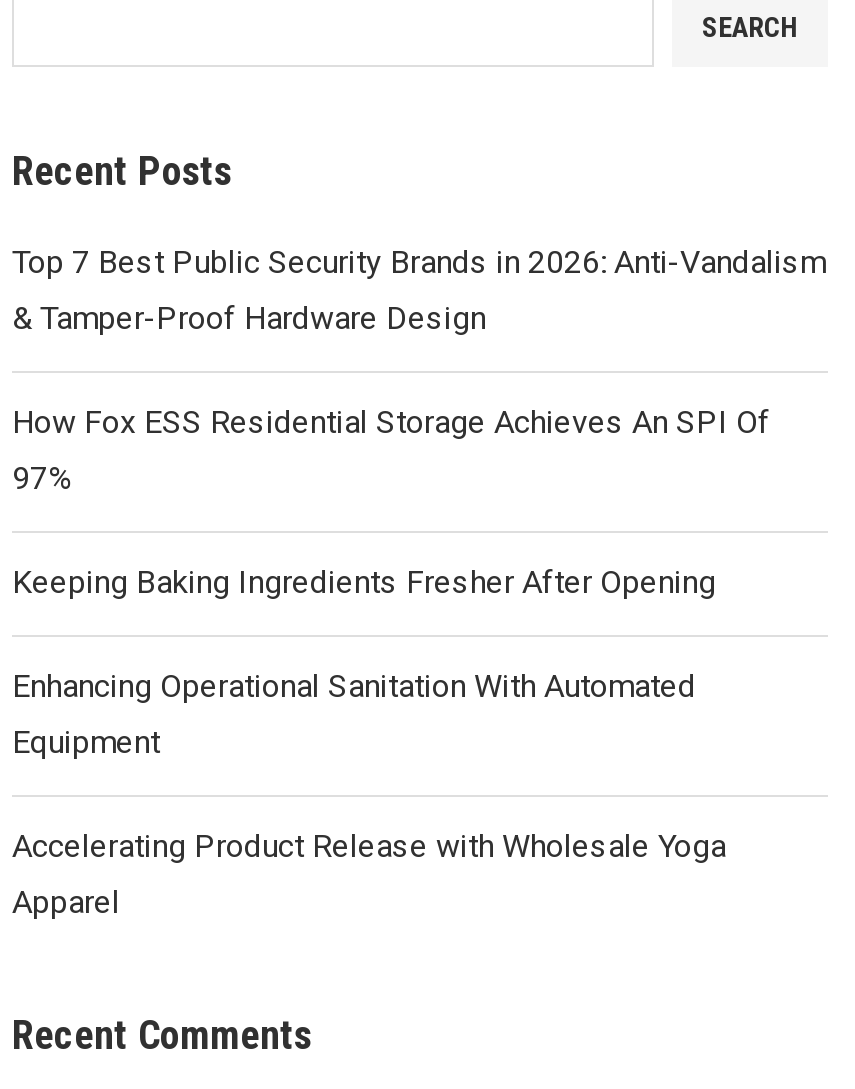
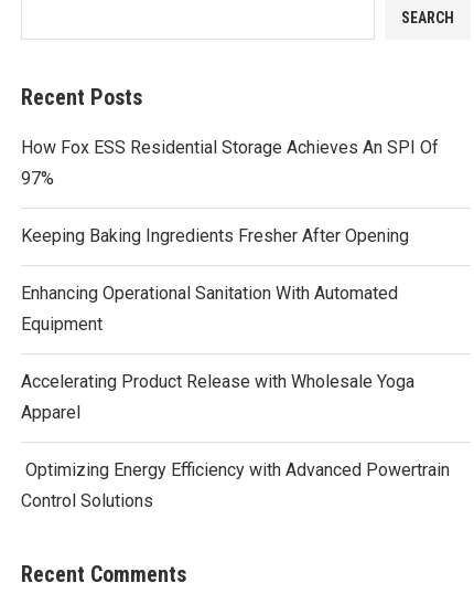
- Top 7 Best Public Security Brands in 2026: Anti-Vandalism
- & Tamper-Proof Hardware Design

moved up: How Fox ESS Residential Storage Achieves An SPI Of | 97% | Keeping Baking Ingredients Fresher After Opening | Enhancing Operational Sanitation With Automated | Equipment | Accelerating Product Release with Wholesale Yoga | Apparel

+ Optimizing Energy Efficiency with Advanced Powertrain
+ Control Solutions
